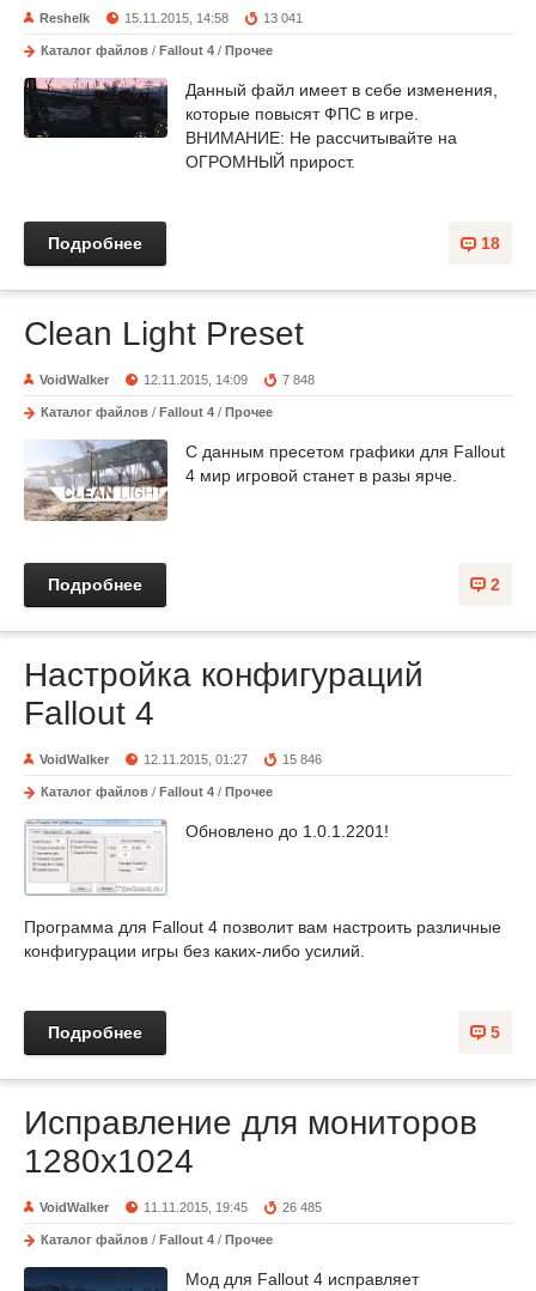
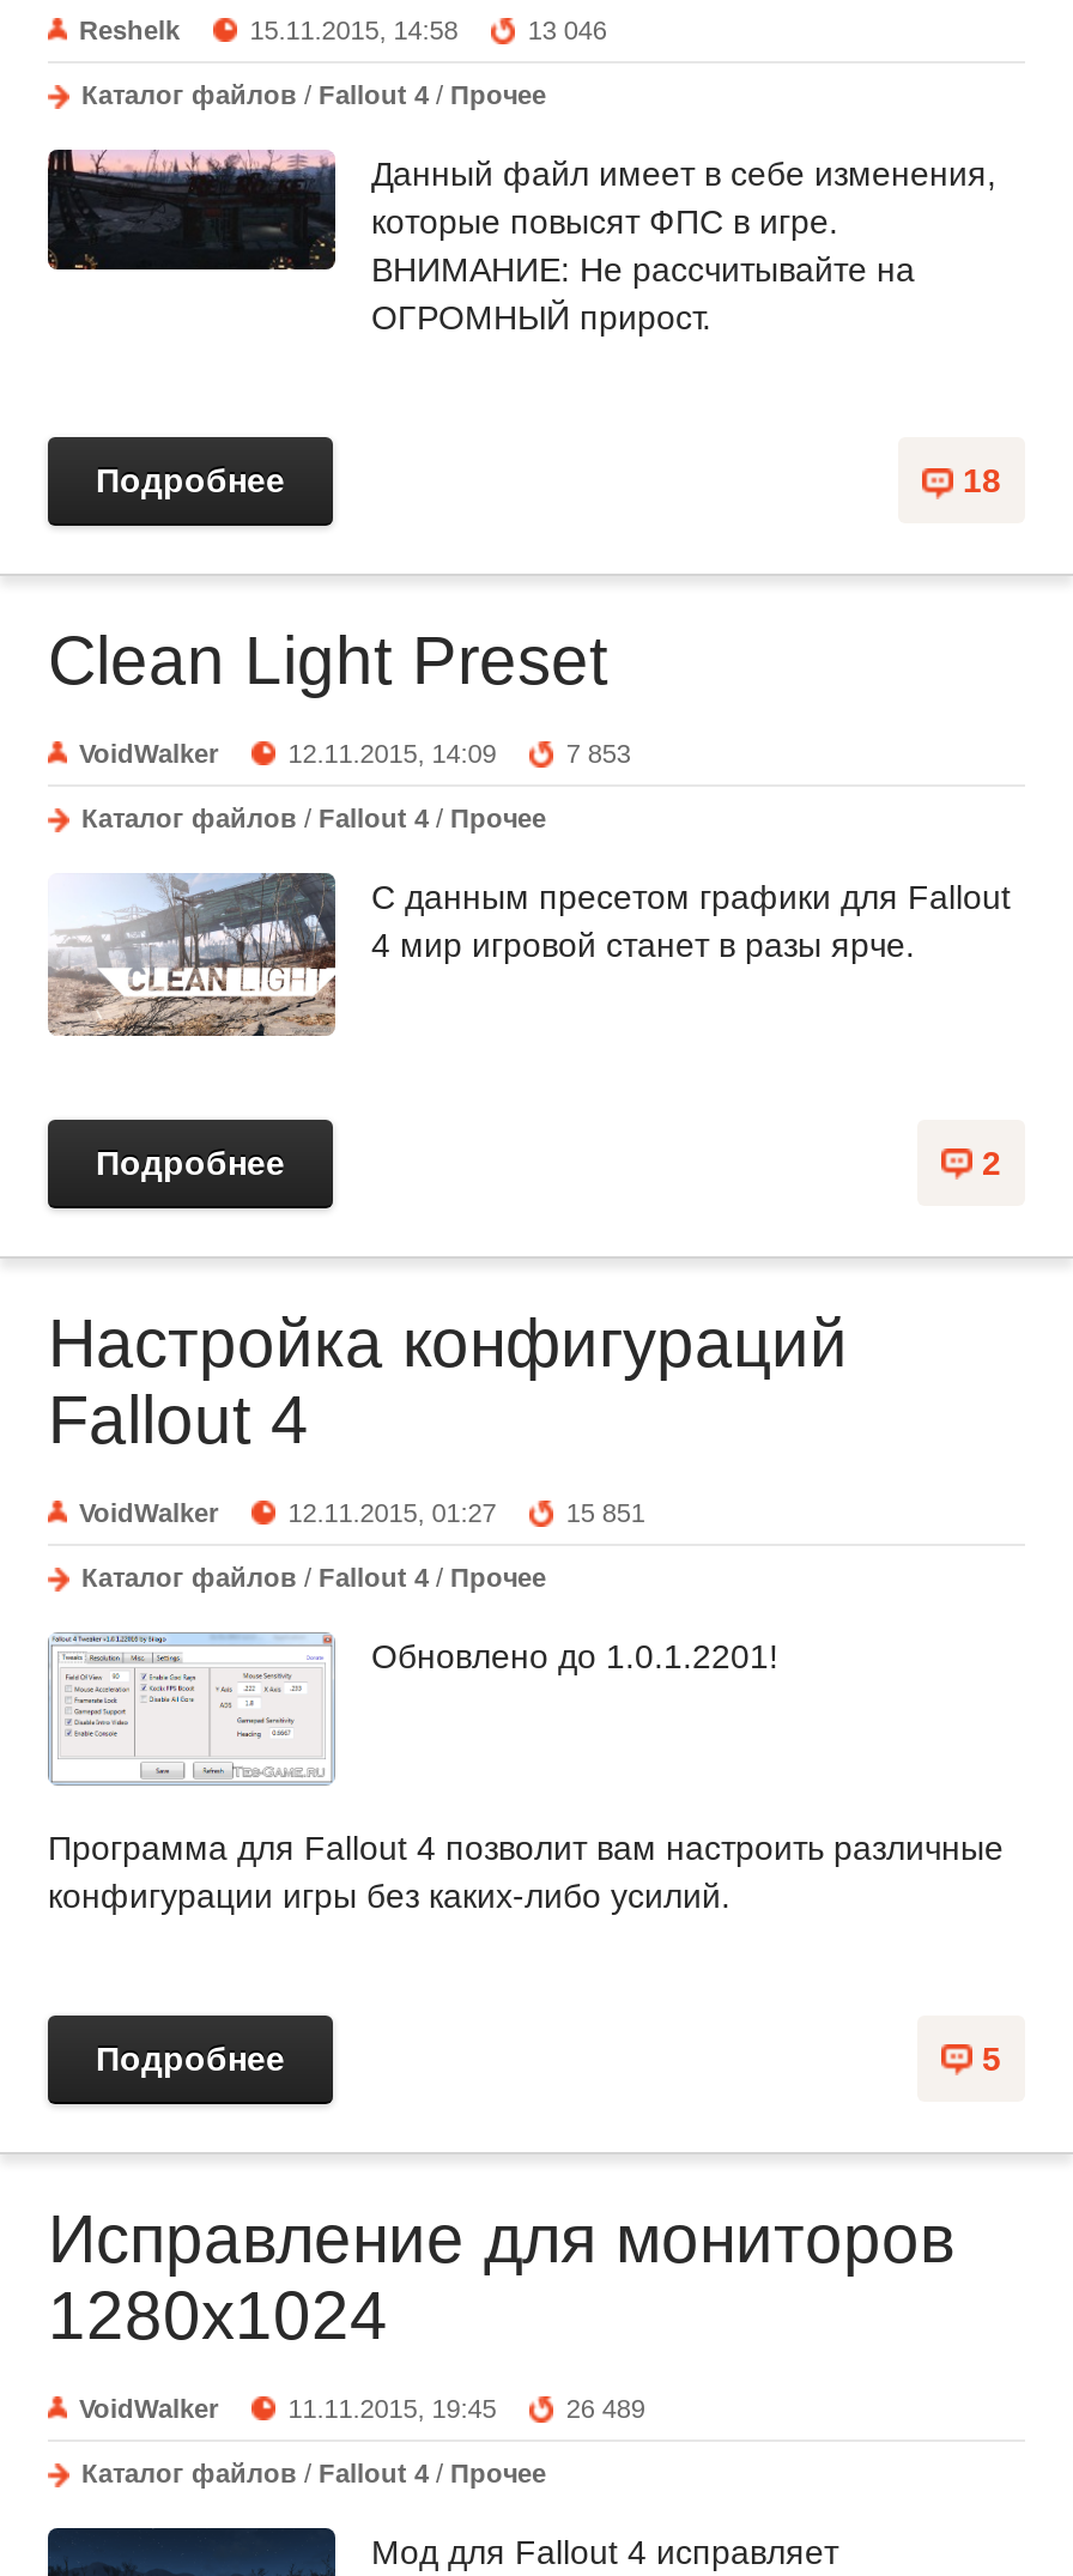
- 13 041
+ 13 046

- 7 848
+ 7 853

- 15 846
+ 15 851

- 26 485
+ 26 489
